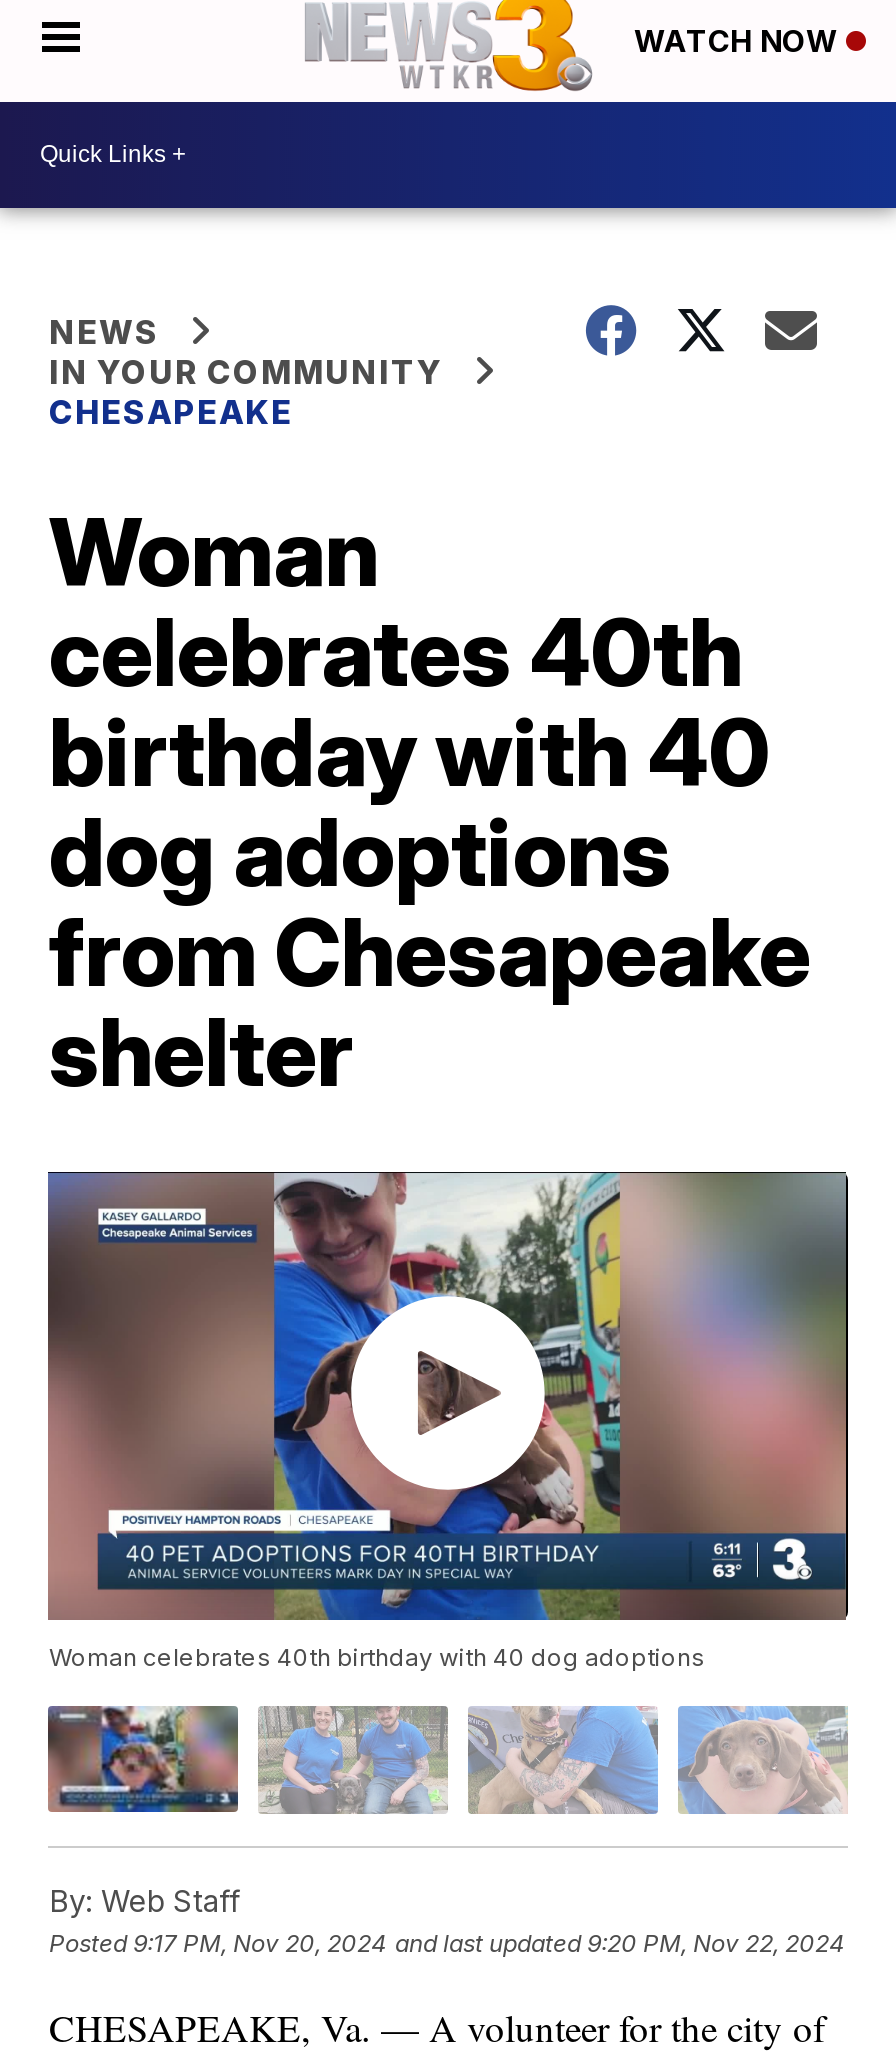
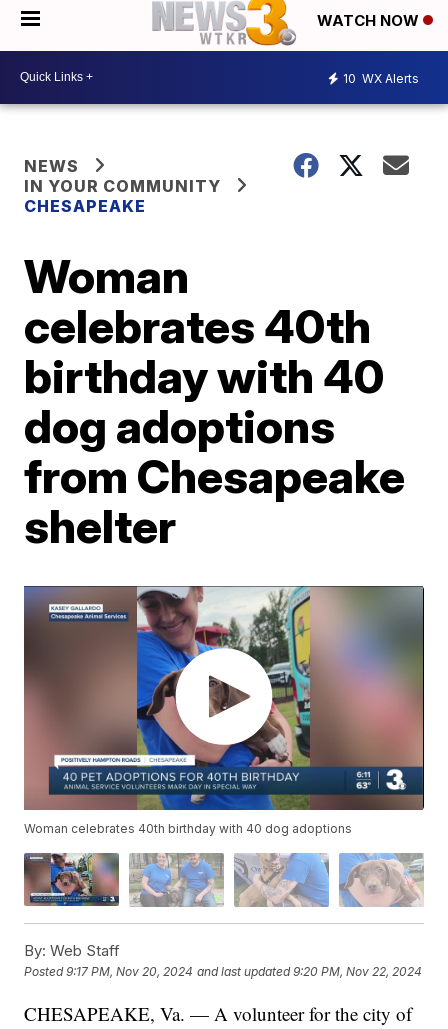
+ 10 WX Alerts
